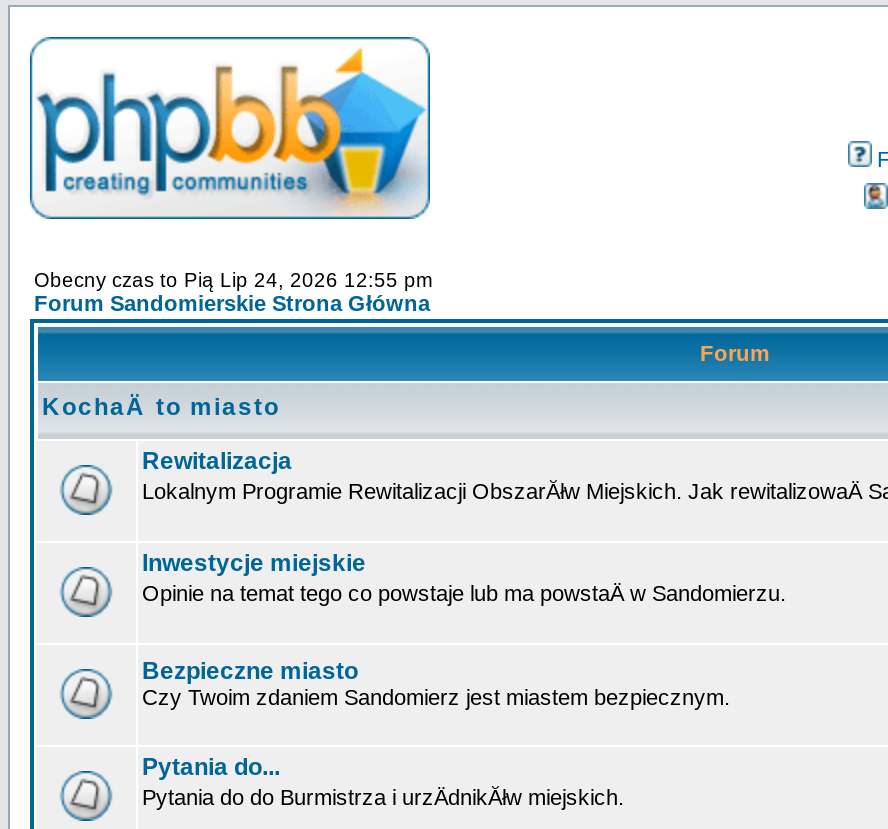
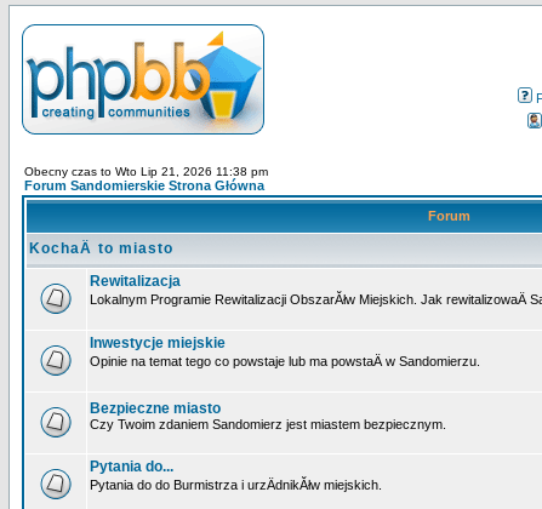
- Obecny czas to Pią Lip 24, 2026 12:55 pm
+ Obecny czas to Wto Lip 21, 2026 11:38 pm
